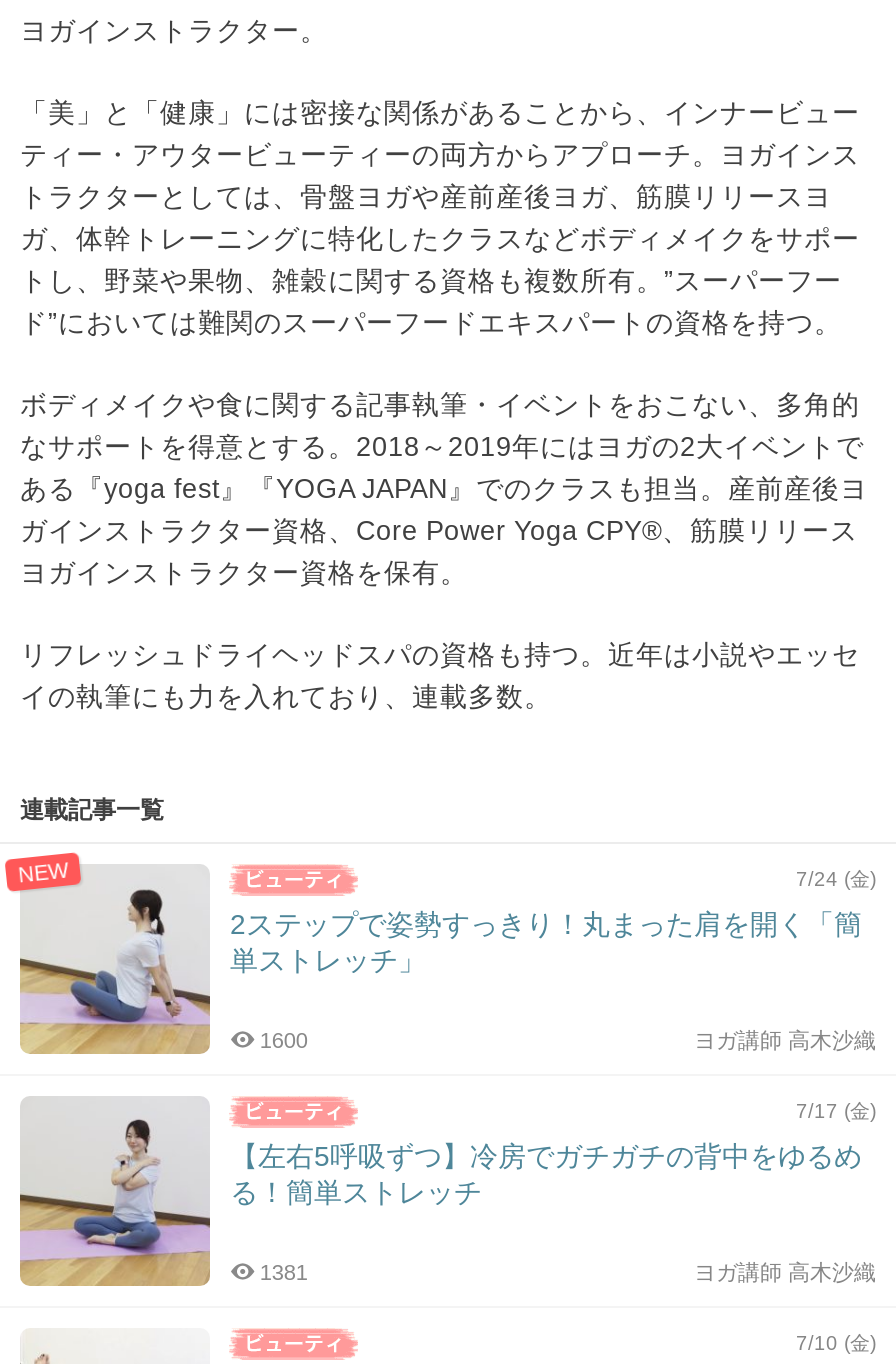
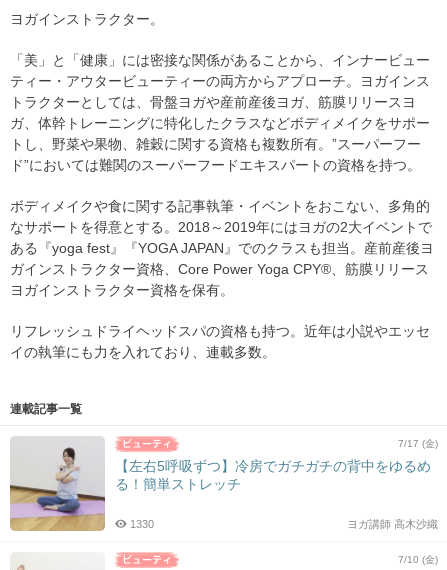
- [image]
- NEW
- 7/24 (金)
- 2ステップで姿勢すっきり！丸まった肩を開く「簡
- 単ストレッチ」
- ヨガ講師 高木沙織
- 1600

- 1381
+ 1330
